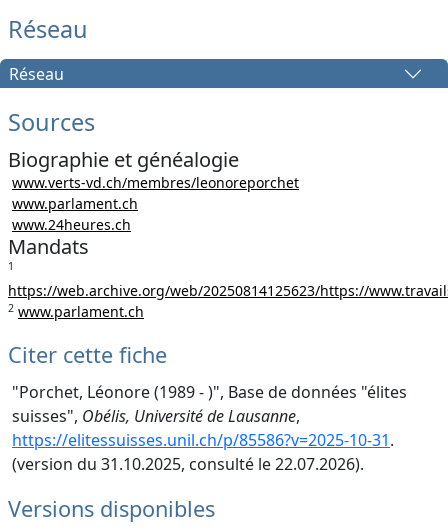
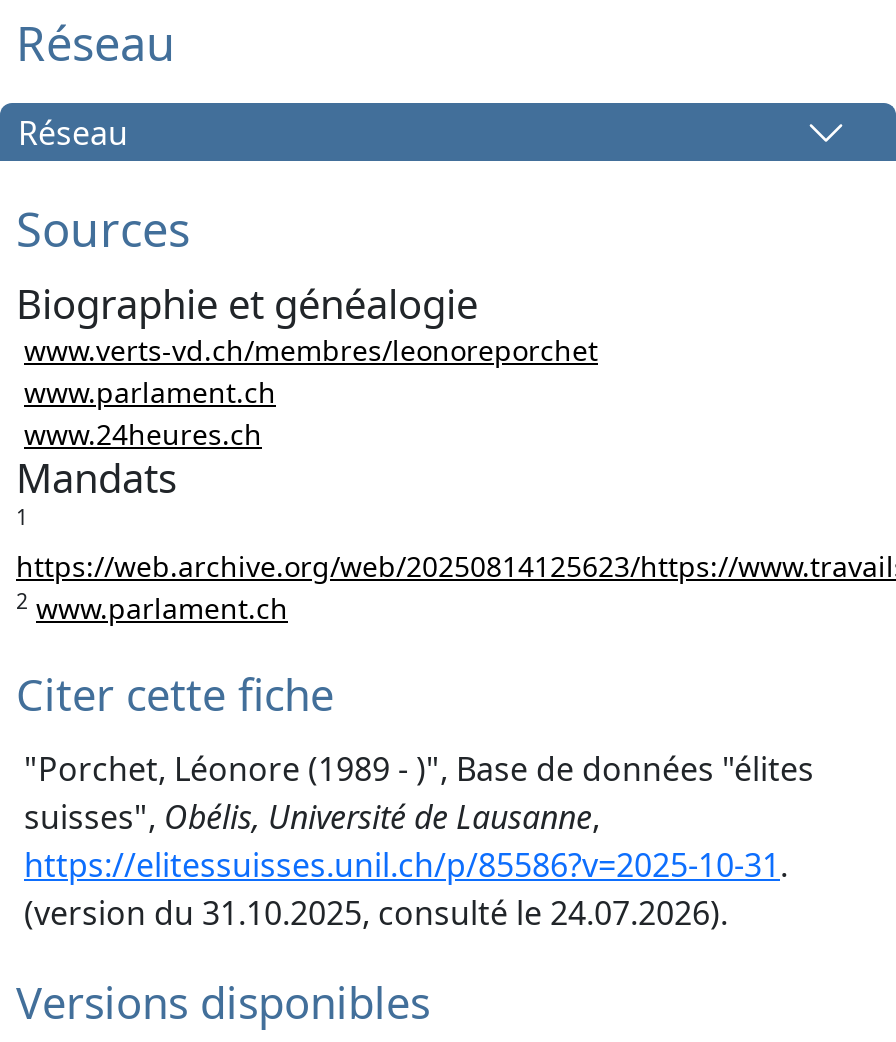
- (version du 31.10.2025, consulté le 22.07.2026).
+ (version du 31.10.2025, consulté le 24.07.2026).
